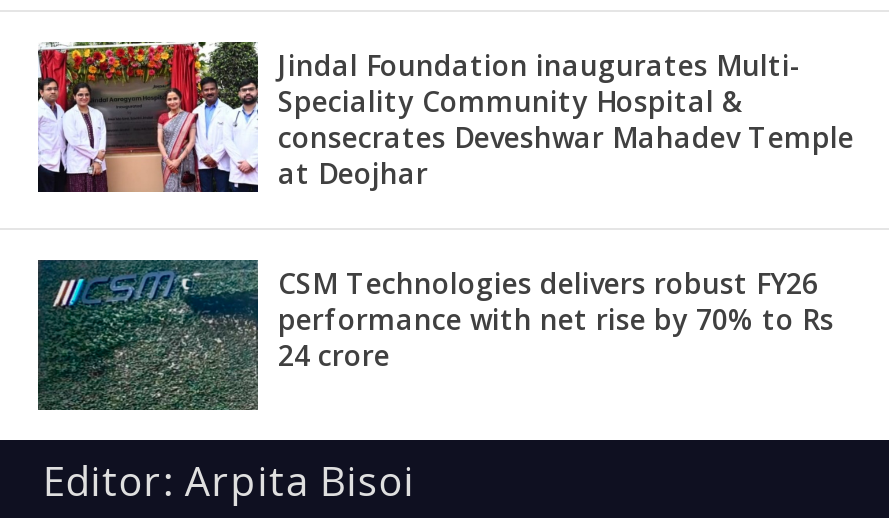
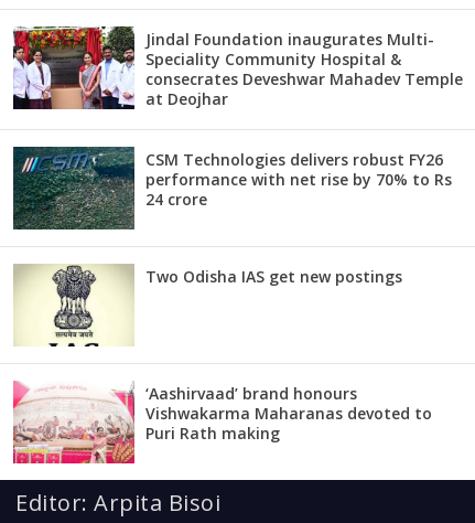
+ [image]
+ ‘Aashirvaad’ brand honours
+ Vishwakarma Maharanas devoted to
+ Puri Rath making

+ [image]
+ Two Odisha IAS get new postings
